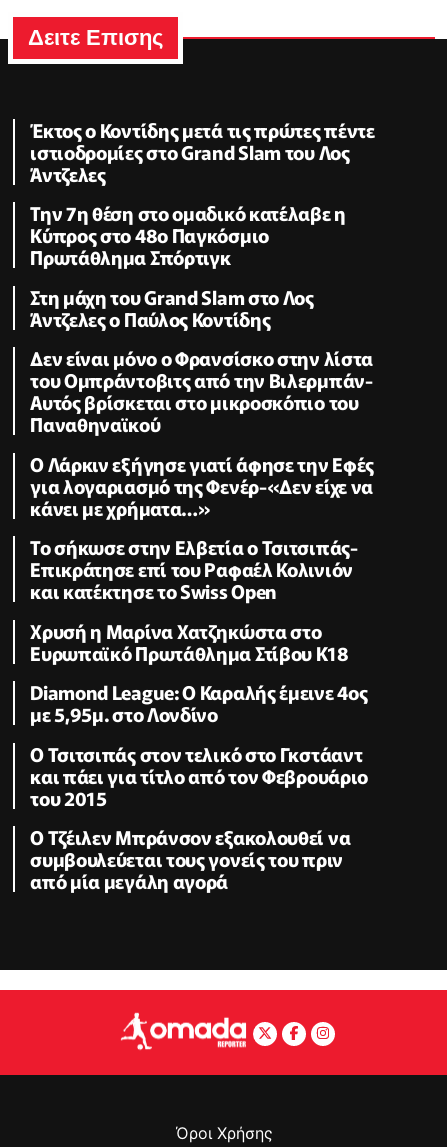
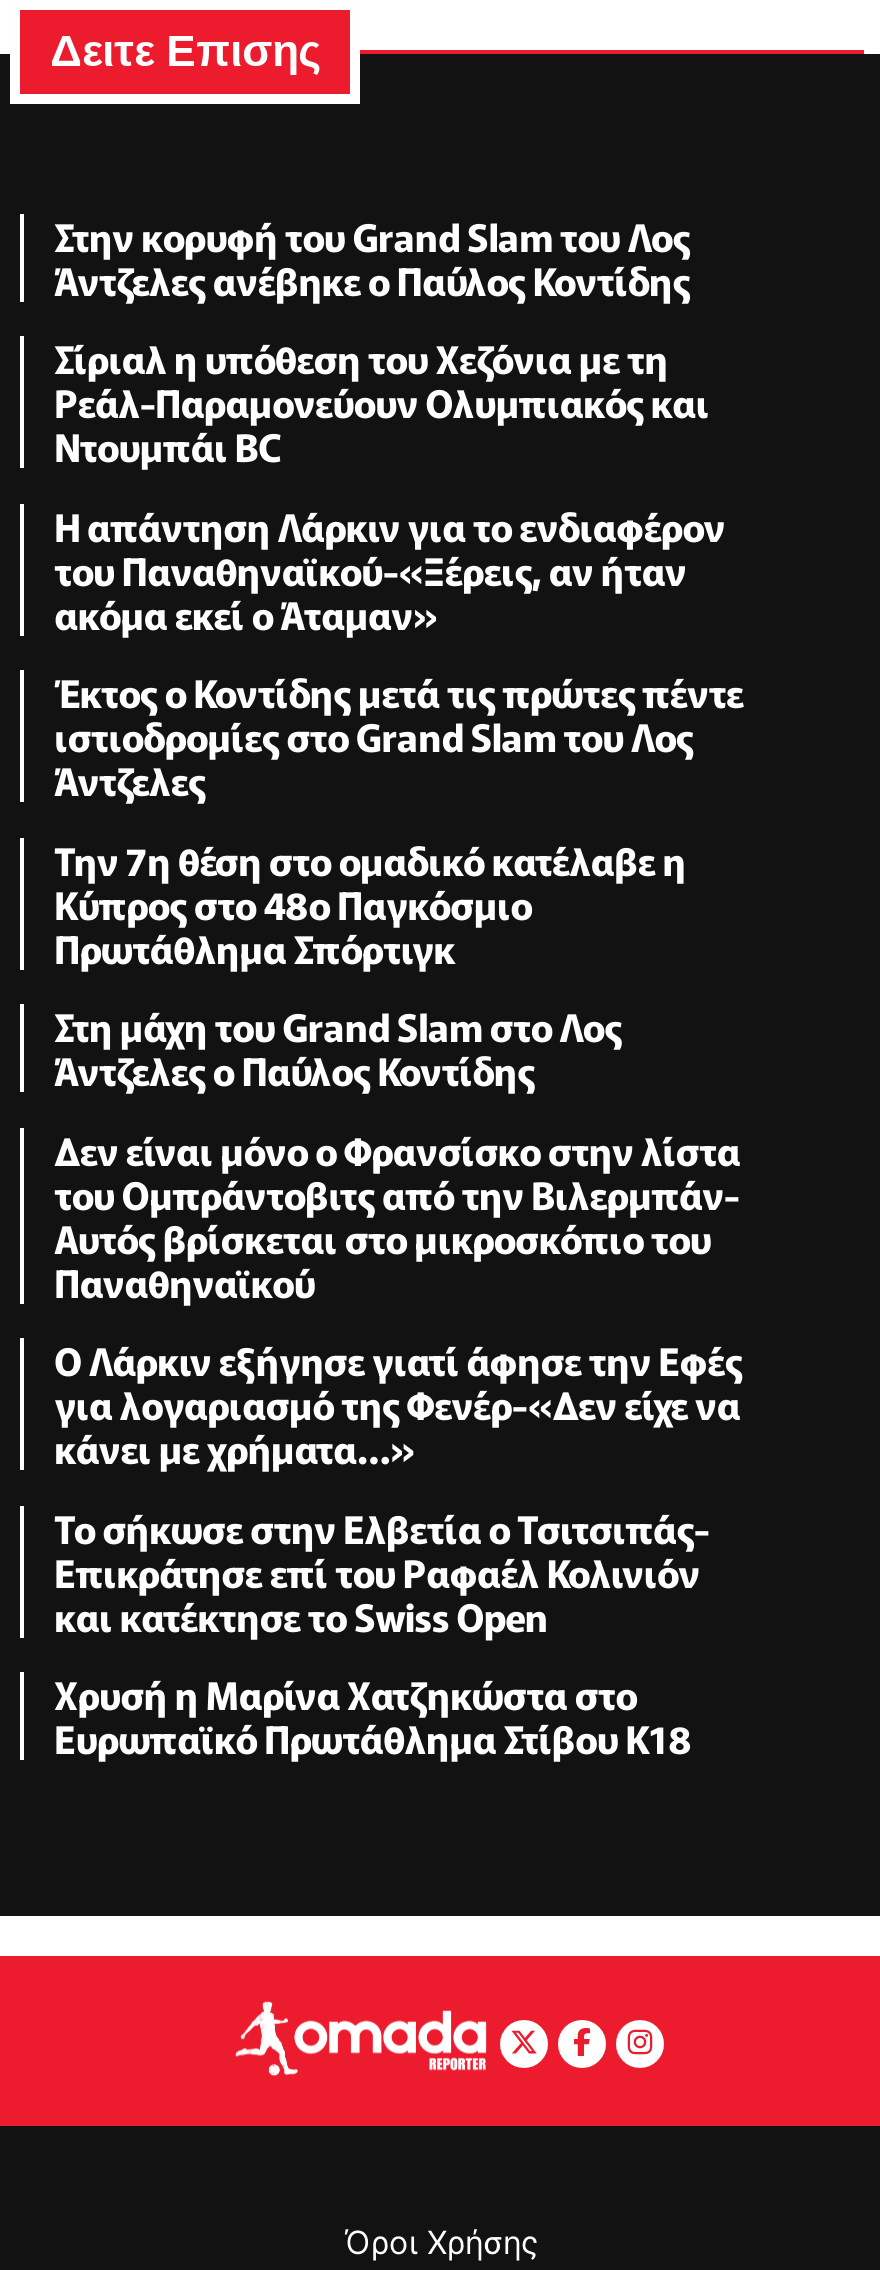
+ Στην κορυφή του Grand Slam του Λος
+ Άντζελες ανέβηκε ο Παύλος Κοντίδης
+ Σίριαλ η υπόθεση του Χεζόνια με τη
+ Ρεάλ-Παραμονεύουν Ολυμπιακός και
+ Ντουμπάι BC
+ H απάντηση Λάρκιν για το ενδιαφέρον
+ του Παναθηναϊκού-«Ξέρεις, αν ήταν
+ ακόμα εκεί ο Άταμαν»

moved down: Έκτος ο Κοντίδης μετά τις πρώτες πέντε | ιστιοδρομίες στο Grand Slam του Λος | Άντζελες | ... | Χρυσή η Μαρίνα Χατζηκώστα στο | Ευρωπαϊκό Πρωτάθλημα Στίβου Κ18

- Diamond League: Ο Καραλής έμεινε 4ος
- με 5,95μ. στο Λονδίνο
- Ο Τσιτσιπάς στον τελικό στο Γκστάαντ
- και πάει για τίτλο από τον Φεβρουάριο
- του 2015
- Ο Τζέιλεν Μπράνσον εξακολουθεί να
- συμβουλεύεται τους γονείς του πριν
- από μία μεγάλη αγορά
